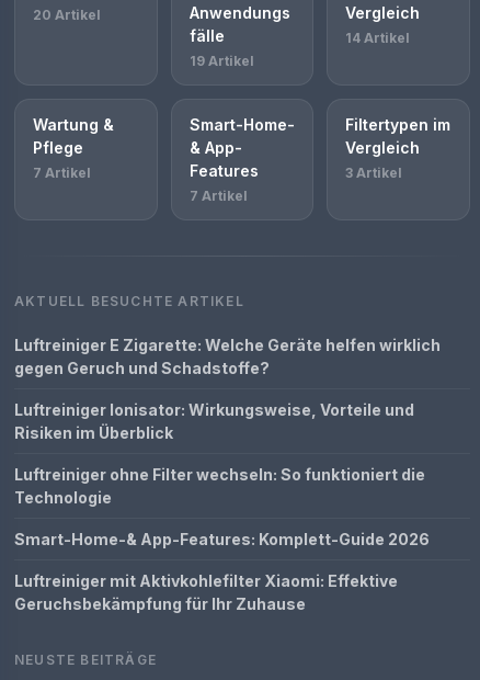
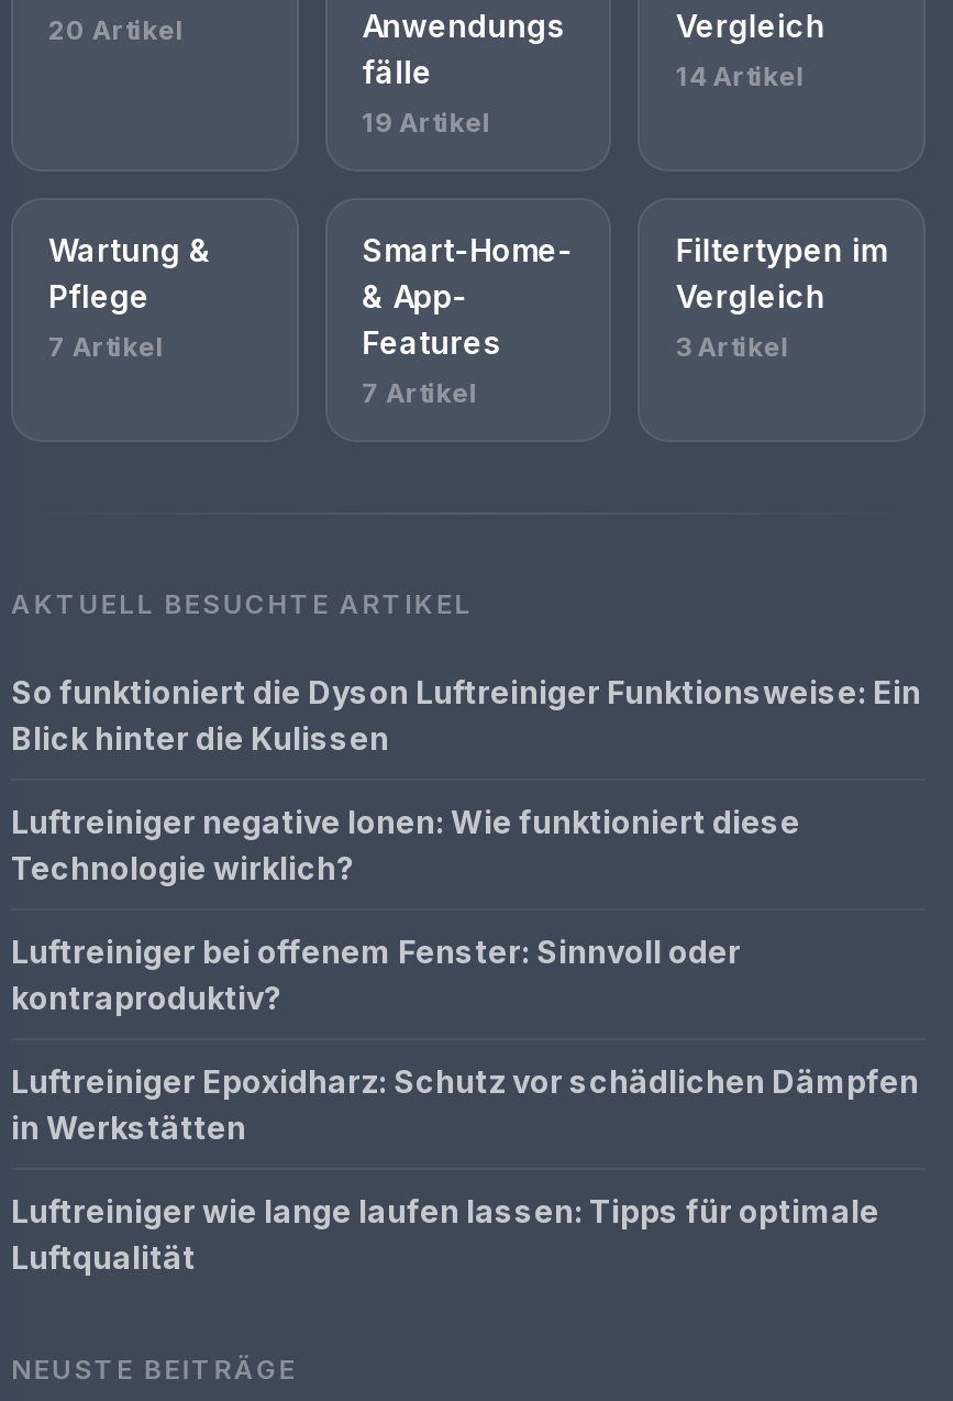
- Luftreiniger E Zigarette: Welche Geräte helfen wirklich
- gegen Geruch und Schadstoffe?
+ So funktioniert die Dyson Luftreiniger Funktionsweise: Ein
+ Blick hinter die Kulissen

- Luftreiniger Ionisator: Wirkungsweise, Vorteile und
- Risiken im Überblick
+ Luftreiniger negative Ionen: Wie funktioniert diese
+ Technologie wirklich?

- Luftreiniger ohne Filter wechseln: So funktioniert die
- Technologie
+ Luftreiniger bei offenem Fenster: Sinnvoll oder
+ kontraproduktiv?

- Smart-Home-& App-Features: Komplett-Guide 2026
+ Luftreiniger Epoxidharz: Schutz vor schädlichen Dämpfen
+ in Werkstätten

- Luftreiniger mit Aktivkohlefilter Xiaomi: Effektive
- Geruchsbekämpfung für Ihr Zuhause
+ Luftreiniger wie lange laufen lassen: Tipps für optimale
+ Luftqualität
